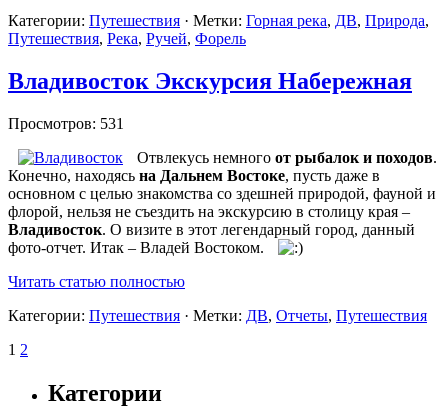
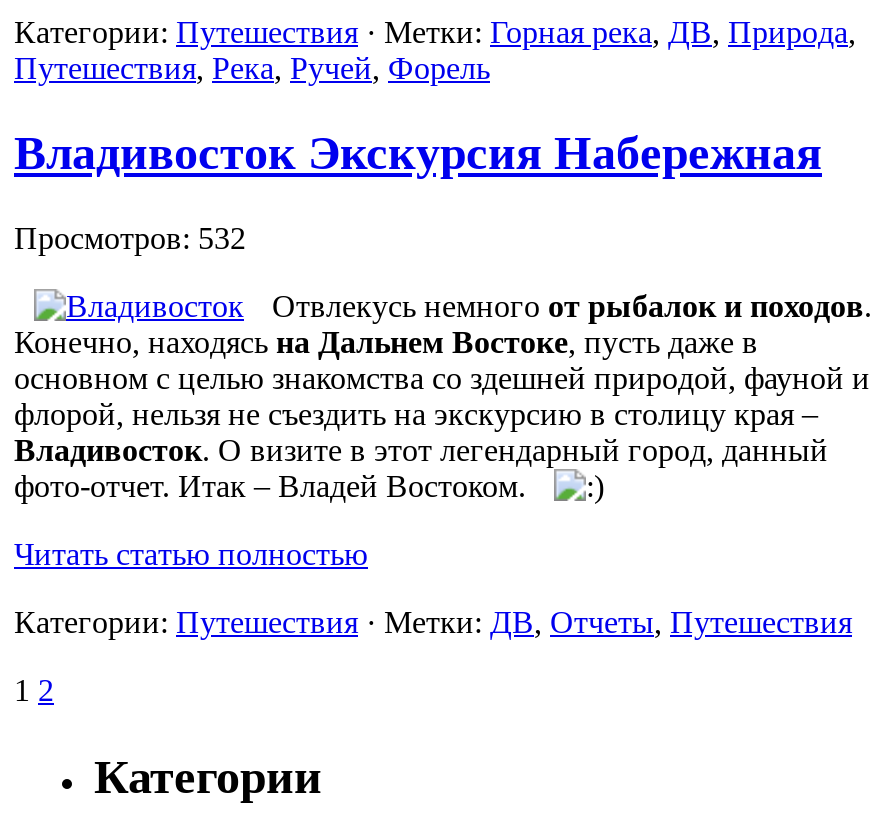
- Просмотров: 531
+ Просмотров: 532
